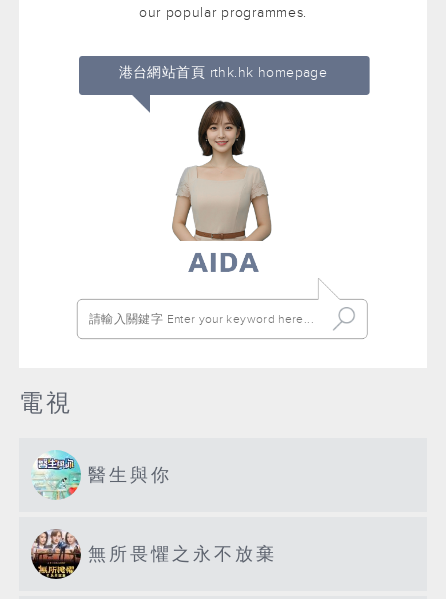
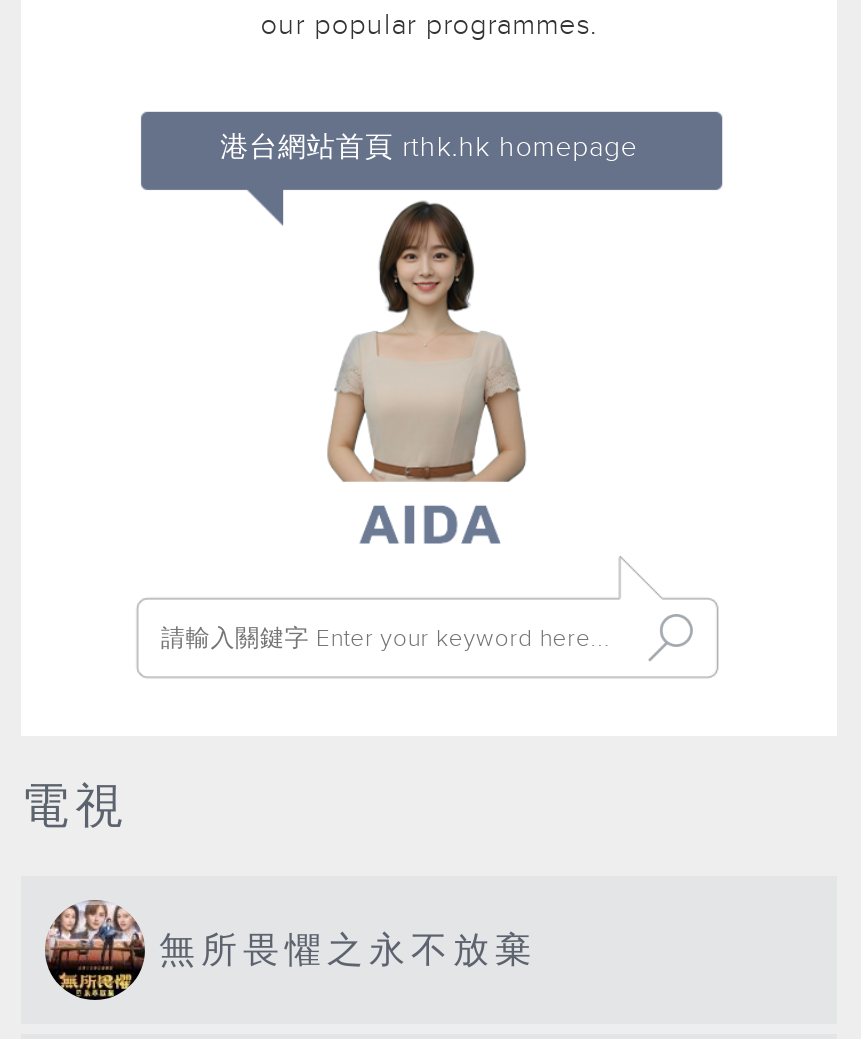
- [image]
- 醫生與你
